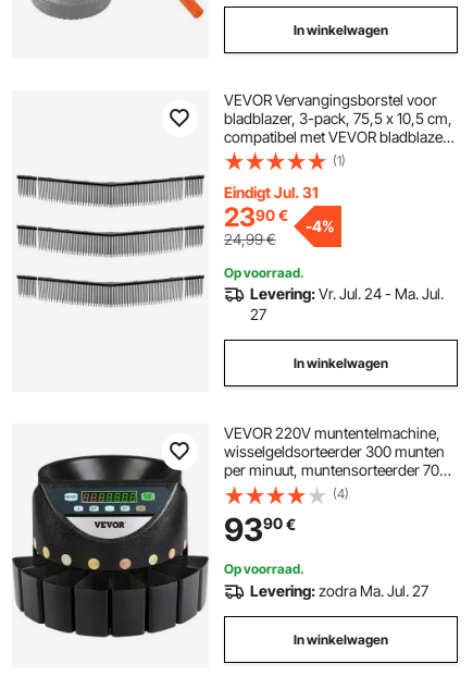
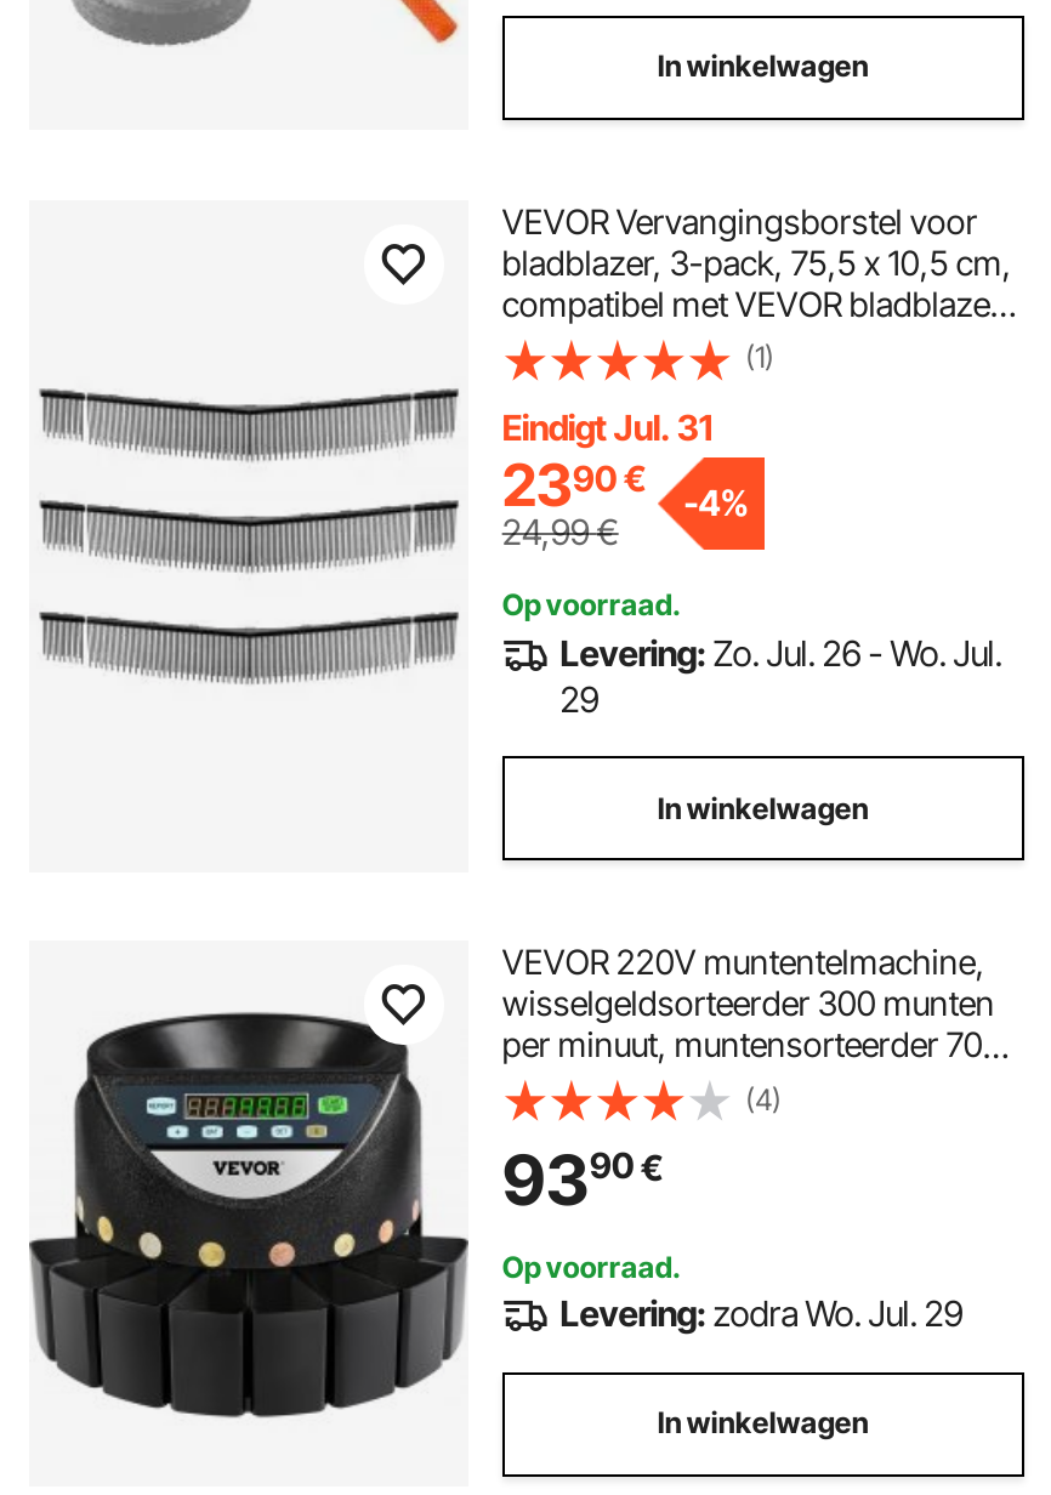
- Levering: Vr. Jul. 24 - Ma. Jul.
+ Levering: Zo. Jul. 26 - Wo. Jul.

- 27
+ 29

- Levering: zodra Ma. Jul. 27
+ Levering: zodra Wo. Jul. 29
